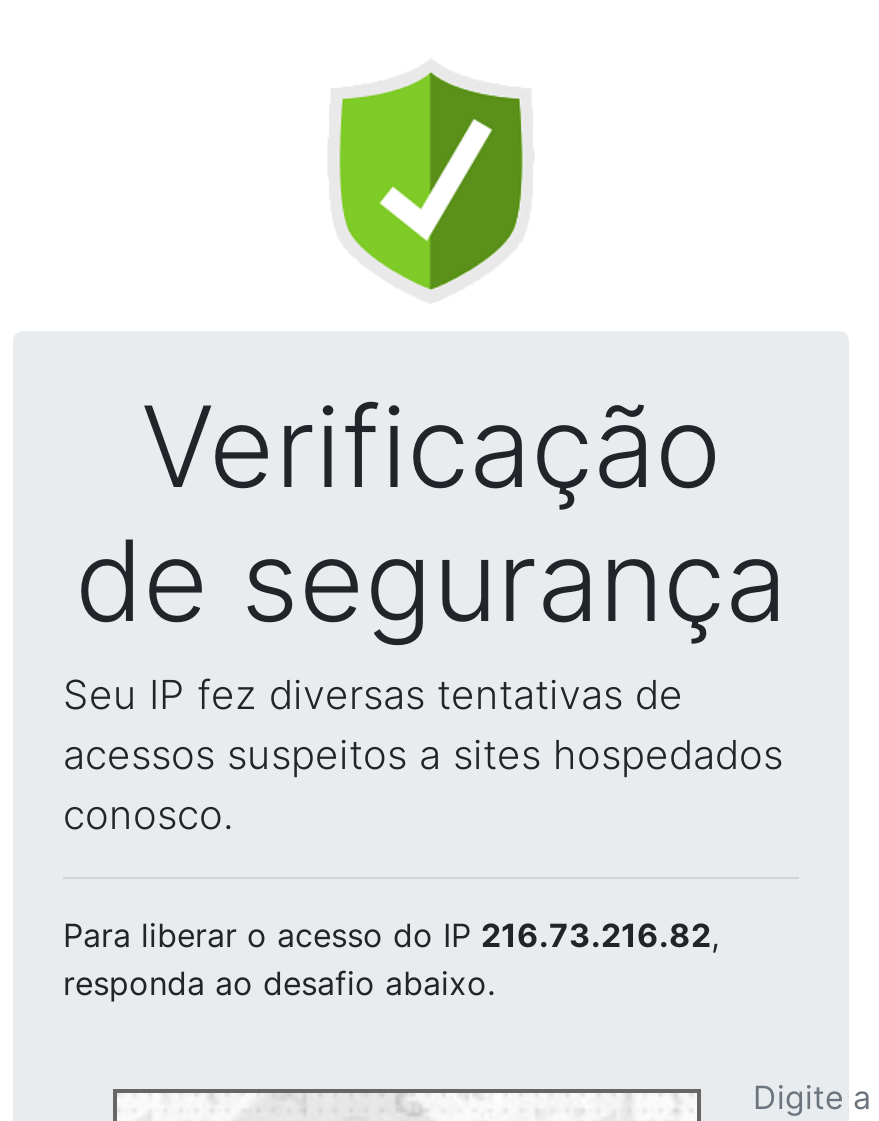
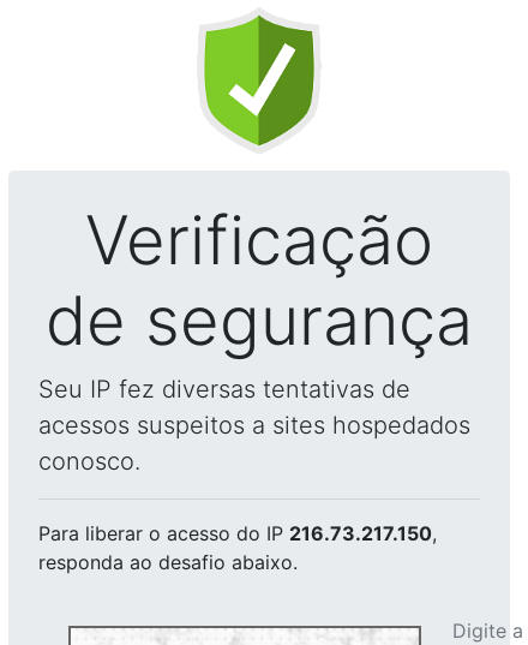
- Para liberar o acesso do IP 216.73.216.82,
+ Para liberar o acesso do IP 216.73.217.150,
